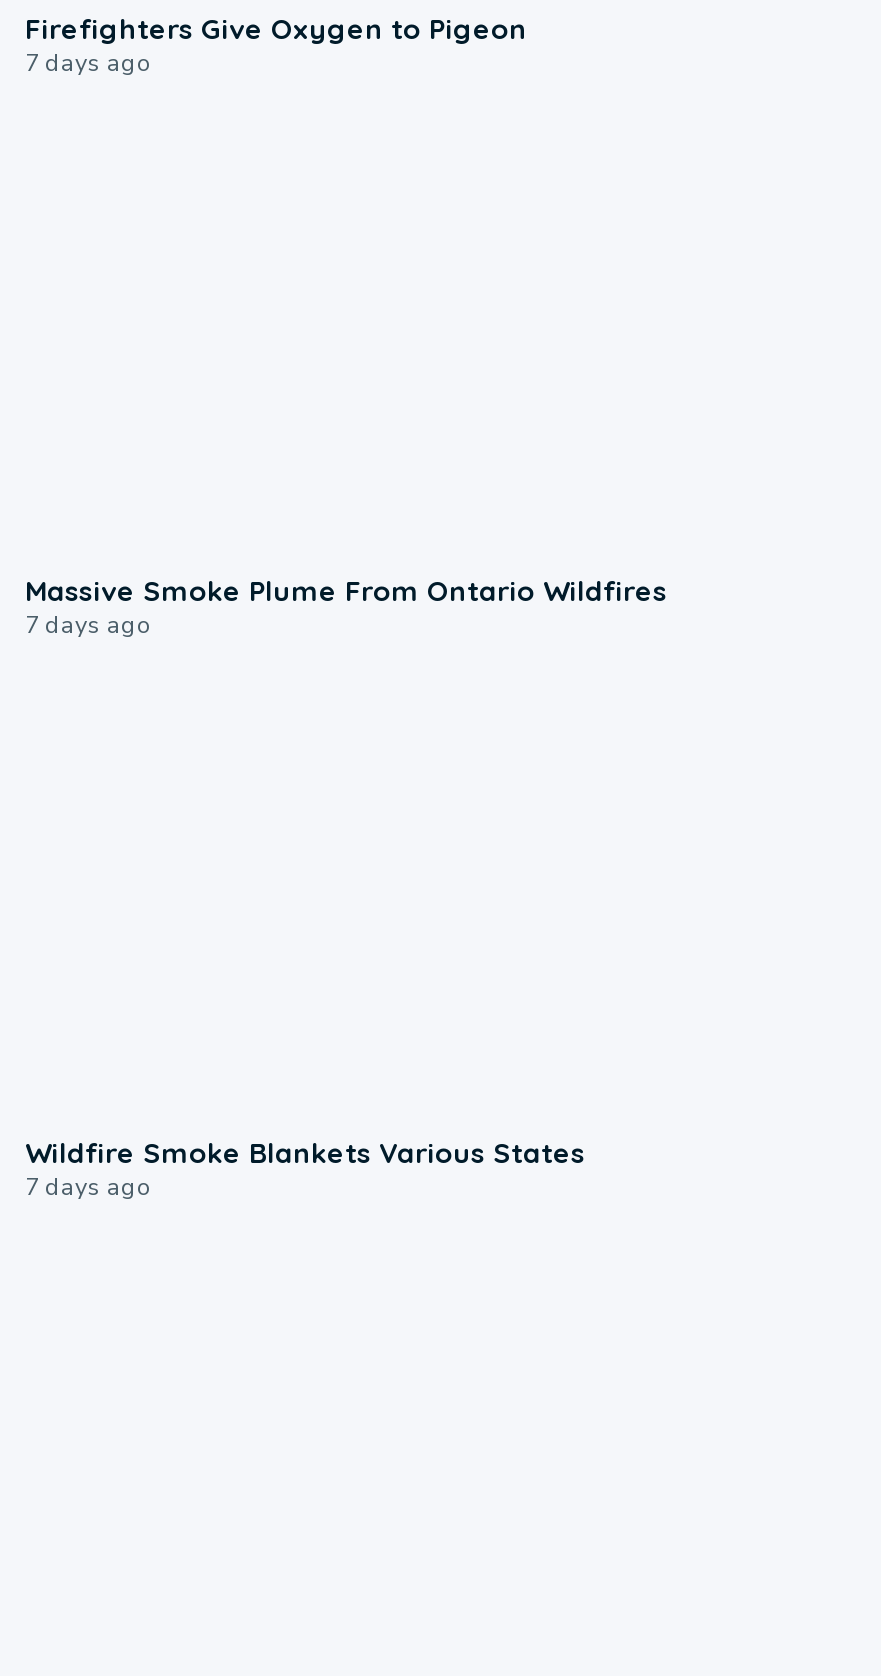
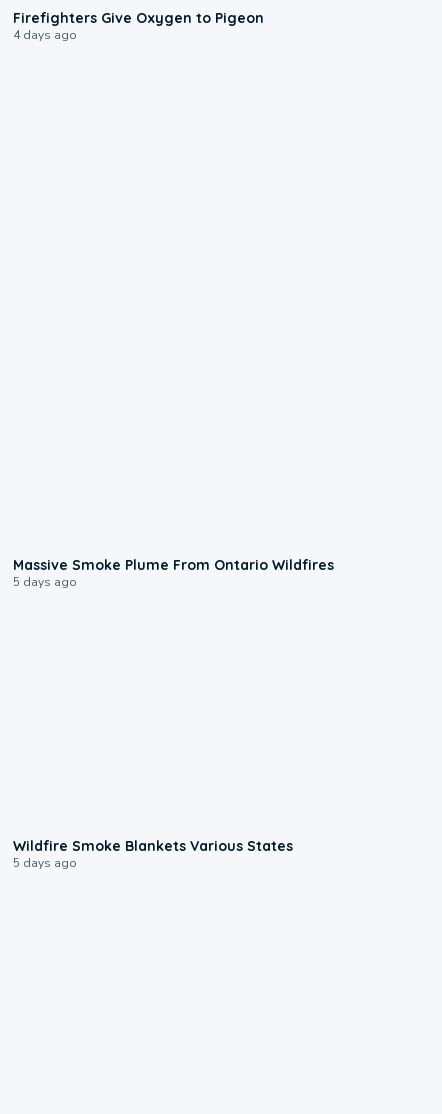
- 7 days ago
+ 4 days ago

- 7 days ago
+ 5 days ago

- 7 days ago
+ 5 days ago
